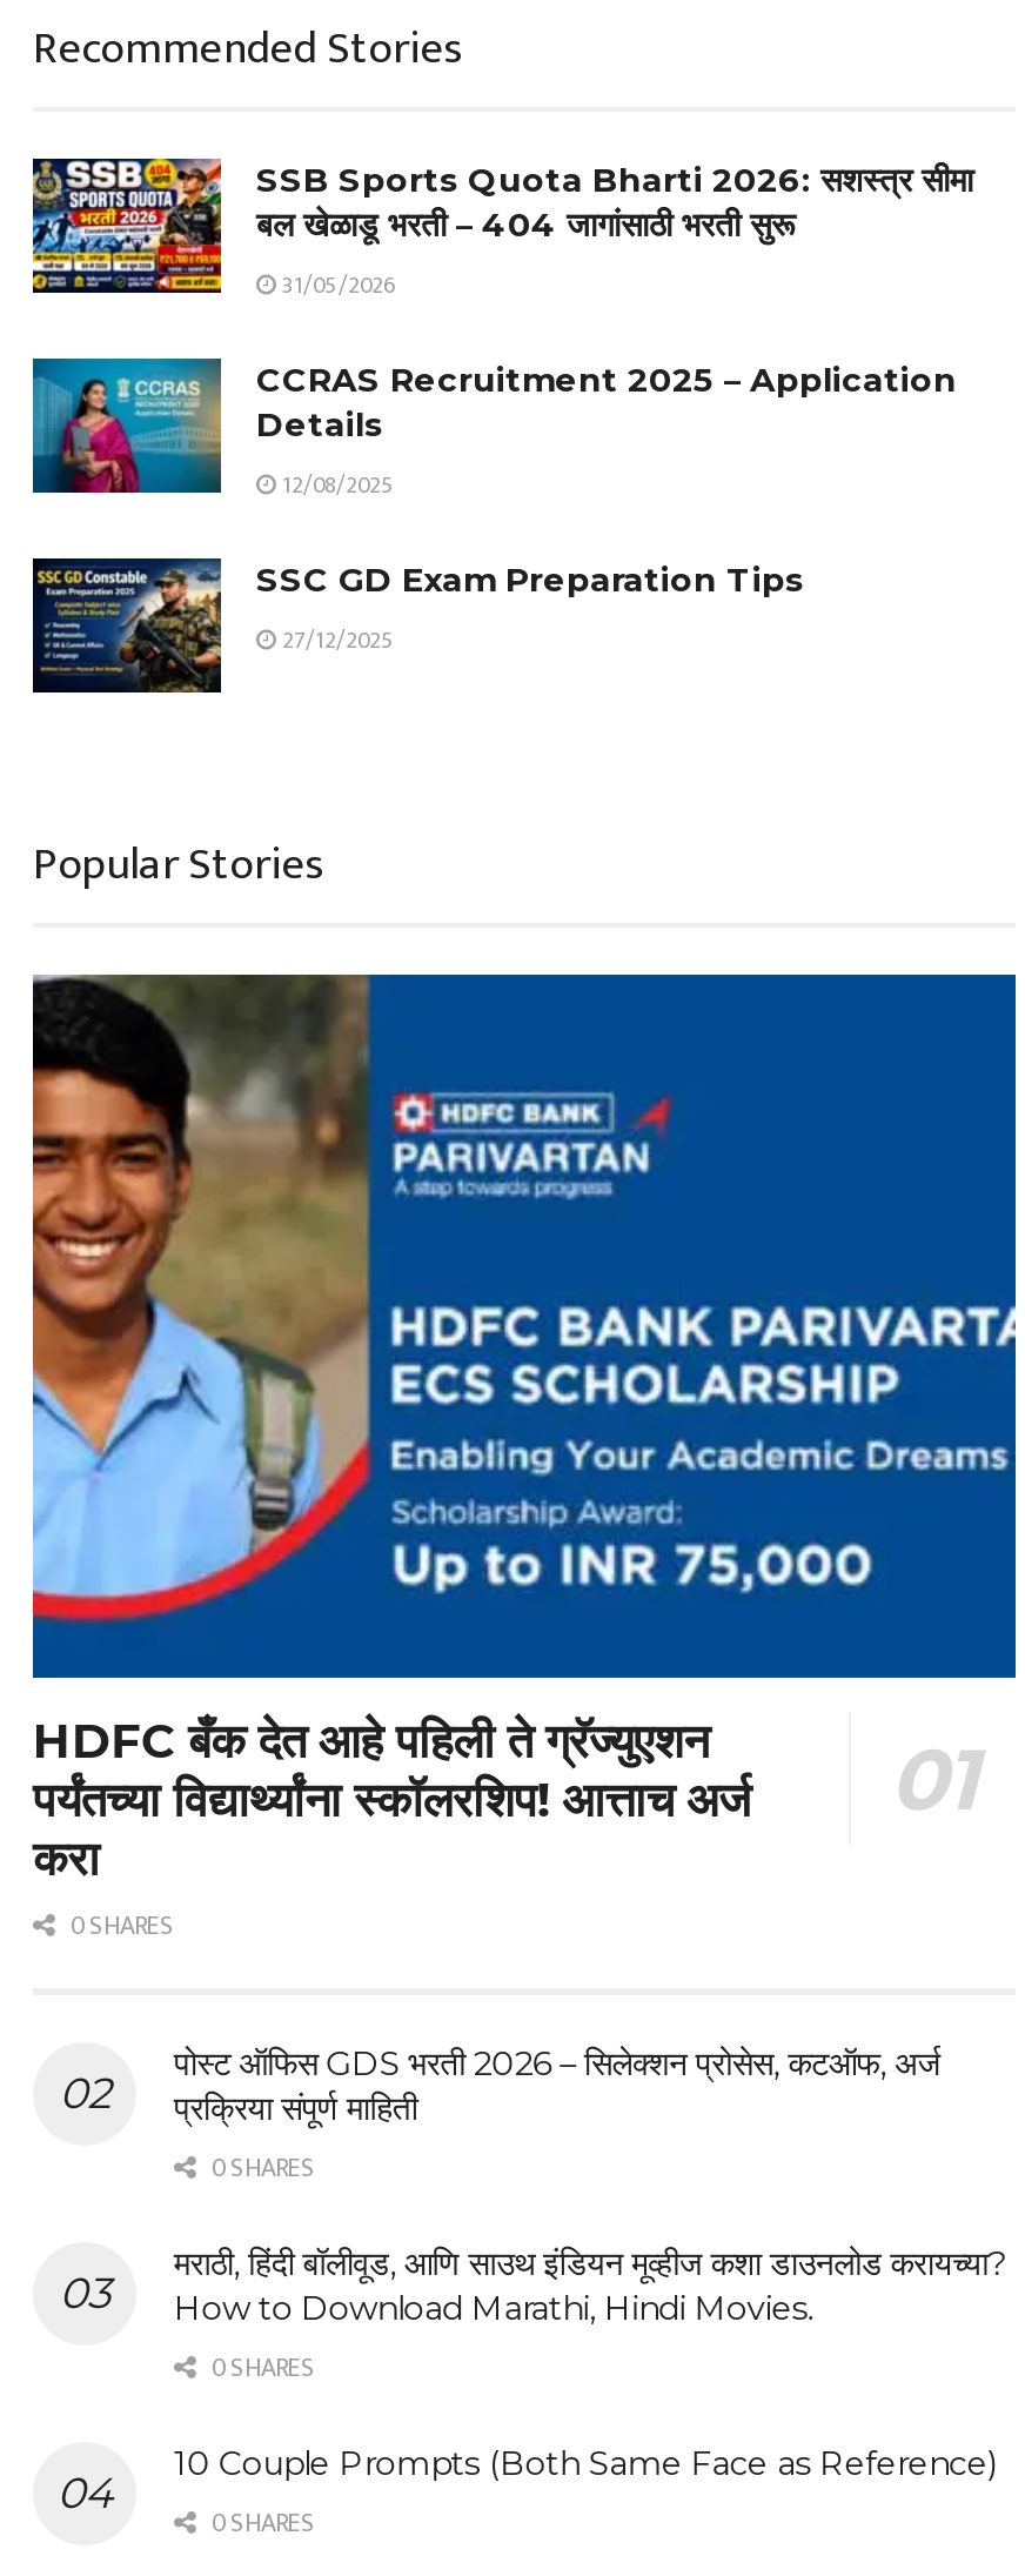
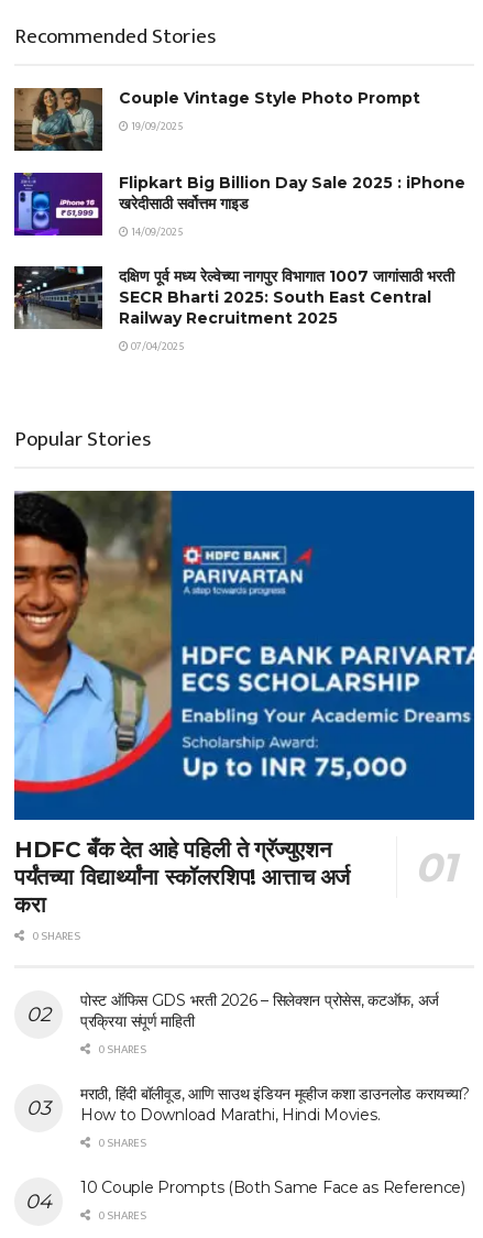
- [image]
- SSB Sports Quota Bharti 2026: सशस्त्र सीमा
- बल खेळाडू भरती – 404 जागांसाठी भरती सुरू
+ [image]
+ Couple Vintage Style Photo Prompt

- 31/05/2026
+ 19/09/2025

- [image]
- CCRAS Recruitment 2025 – Application
- Details
+ [image]
+ Flipkart Big Billion Day Sale 2025 : iPhone
+ खरेदीसाठी सर्वोत्तम गाइड

- 12/08/2025
+ 14/09/2025

- [image]
- SSC GD Exam Preparation Tips
+ [image]
+ दक्षिण पूर्व मध्य रेल्वेच्या नागपुर विभागात 1007 जागांसाठी भरती
+ SECR Bharti 2025: South East Central
+ Railway Recruitment 2025

- 27/12/2025
+ 07/04/2025
